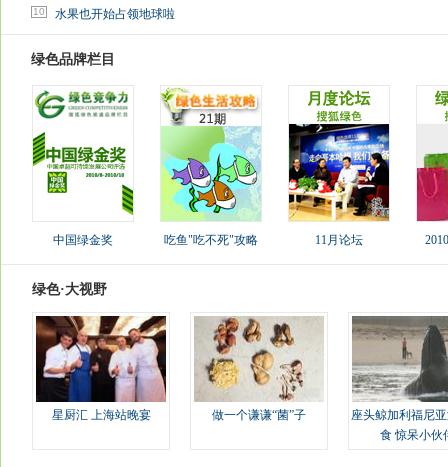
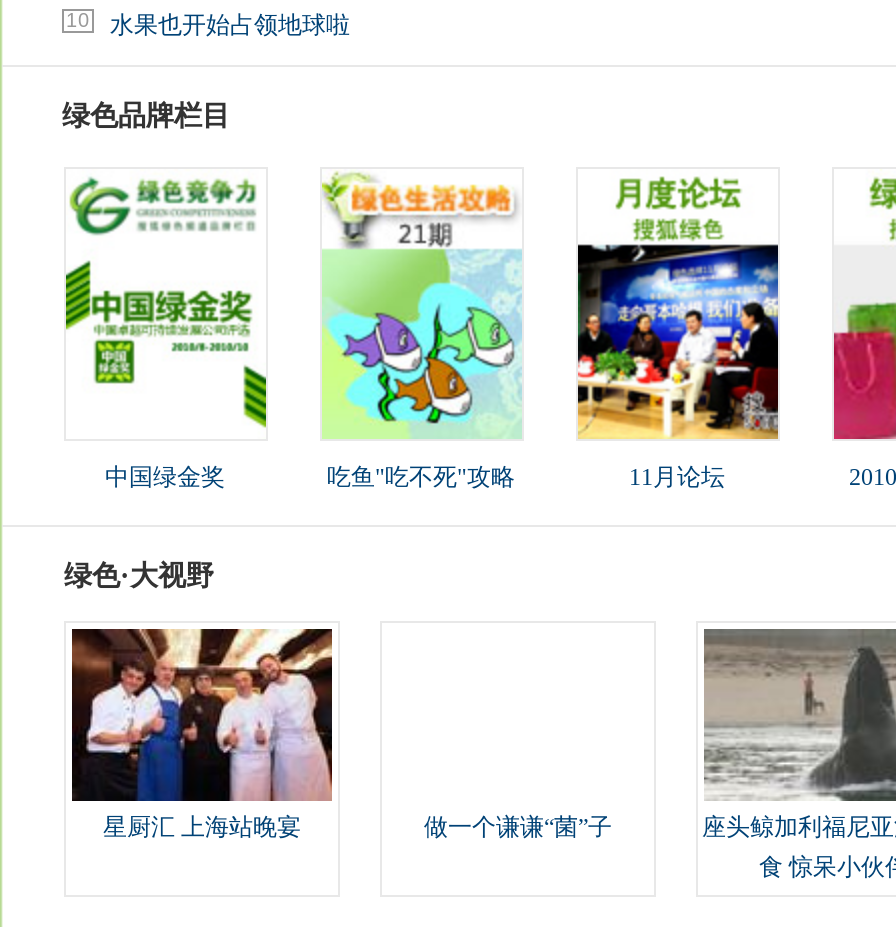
- [image]
